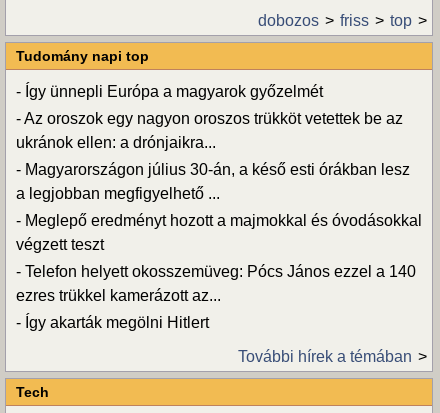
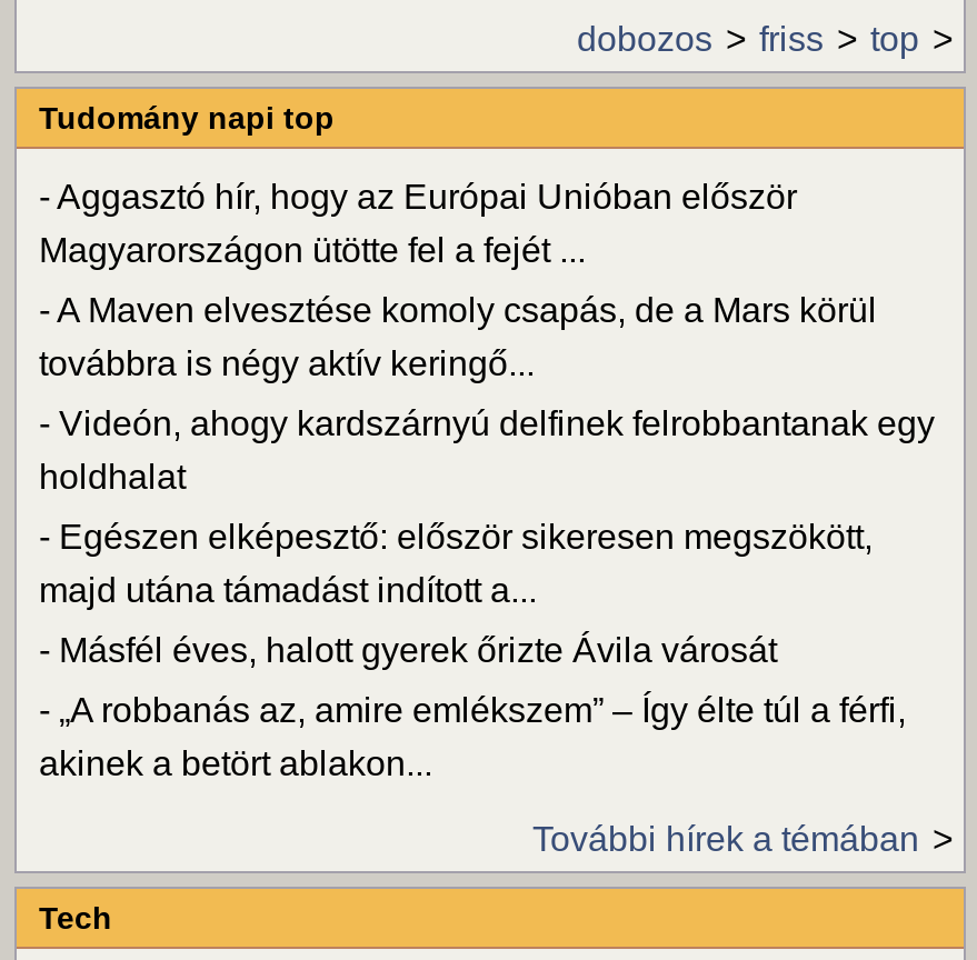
- - Így ünnepli Európa a magyarok győzelmét
+ - Aggasztó hír, hogy az Európai Unióban először
+ Magyarországon ütötte fel a fejét ...

- - Az oroszok egy nagyon oroszos trükköt vetettek be az
- ukránok ellen: a drónjaikra...
+ - A Maven elvesztése komoly csapás, de a Mars körül
+ továbbra is négy aktív keringő...

- - Magyarországon július 30-án, a késő esti órákban lesz
- a legjobban megfigyelhető ...
+ - Videón, ahogy kardszárnyú delfinek felrobbantanak egy
+ holdhalat

- - Meglepő eredményt hozott a majmokkal és óvodásokkal
- végzett teszt
+ - Egészen elképesztő: először sikeresen megszökött,
+ majd utána támadást indított a...

- - Telefon helyett okosszemüveg: Pócs János ezzel a 140
- ezres trükkel kamerázott az...
+ - Másfél éves, halott gyerek őrizte Ávila városát

- - Így akarták megölni Hitlert
+ - „A robbanás az, amire emlékszem” – Így élte túl a férfi,
+ akinek a betört ablakon...
